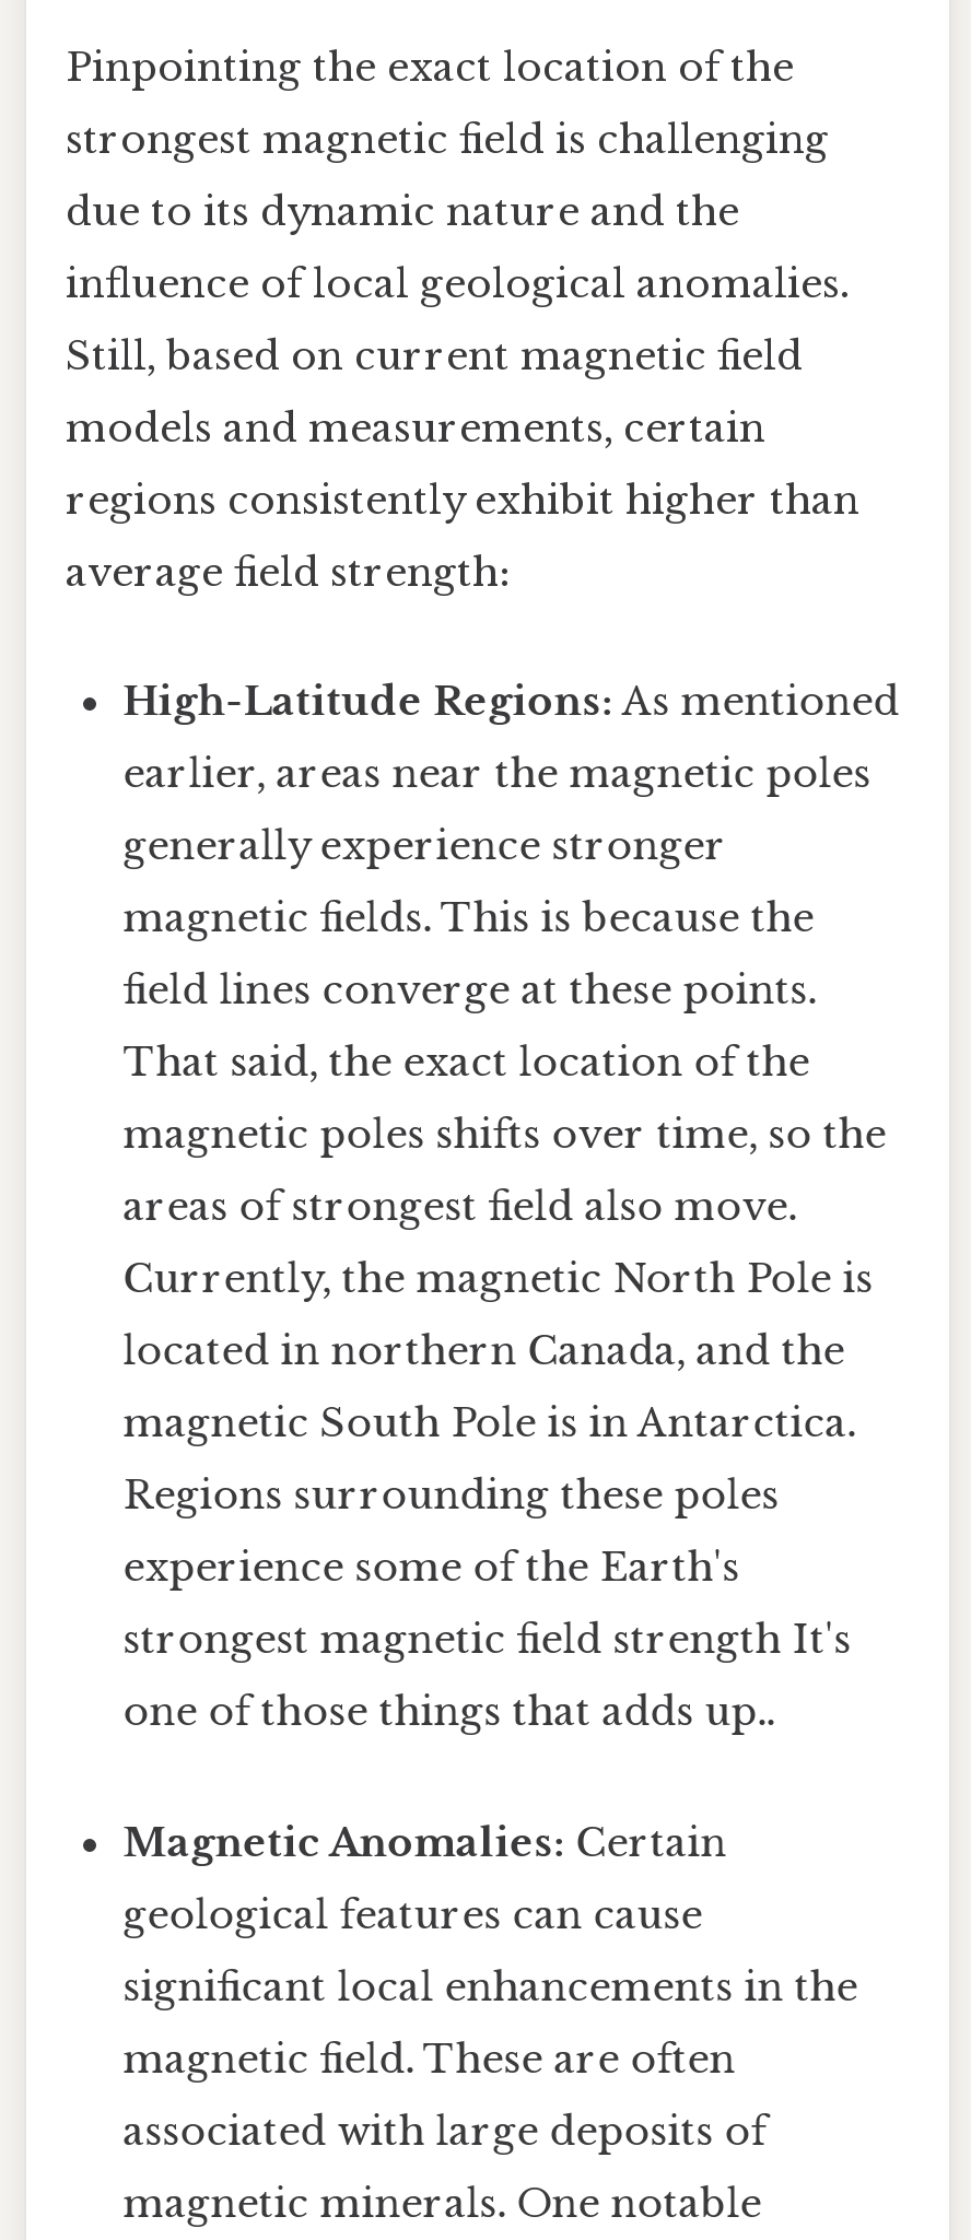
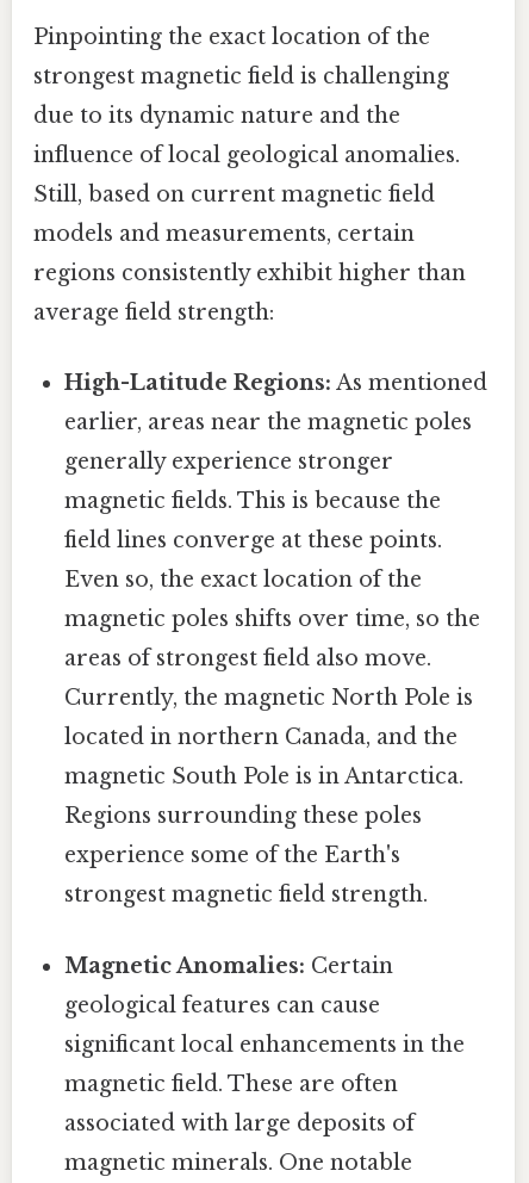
- That said, the exact location of the
+ Even so, the exact location of the

- strongest magnetic field strength It's
- one of those things that adds up..
+ strongest magnetic field strength.
